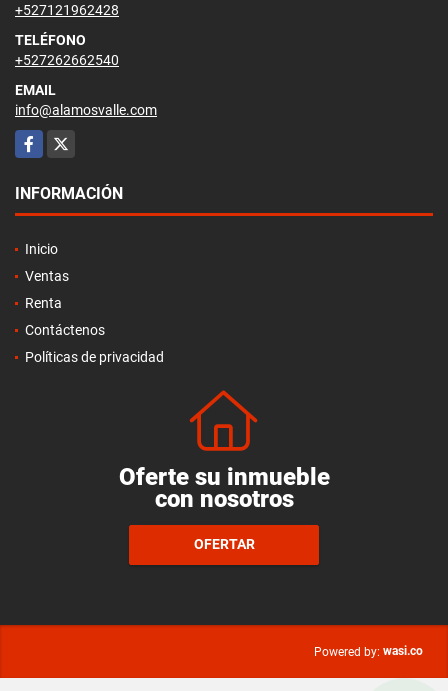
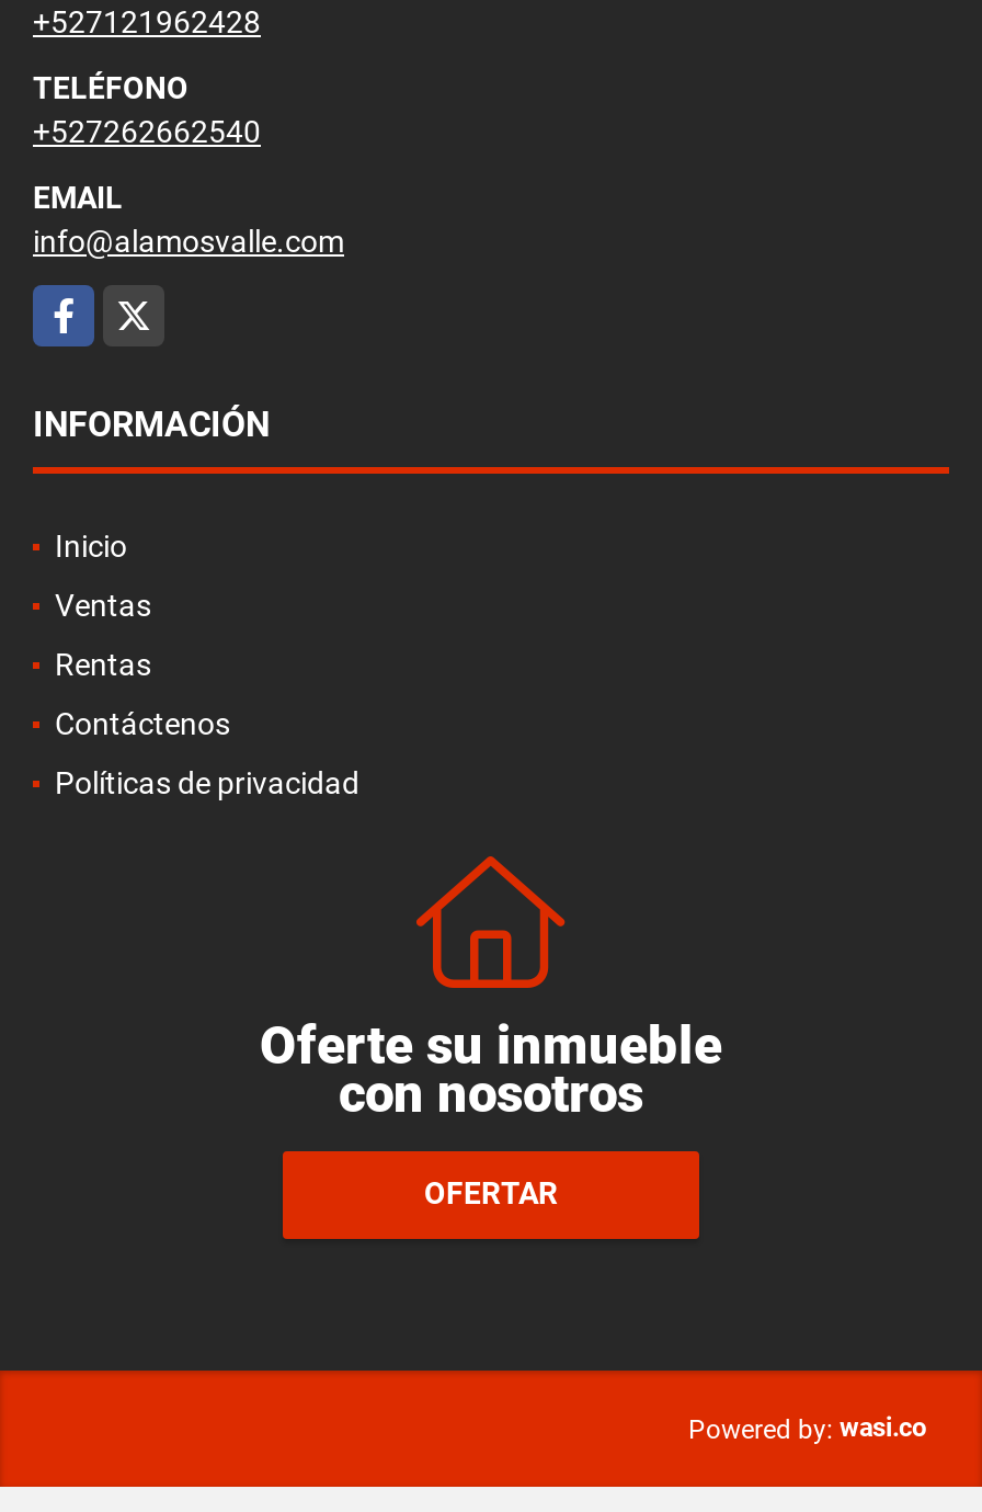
- Renta
+ Rentas
